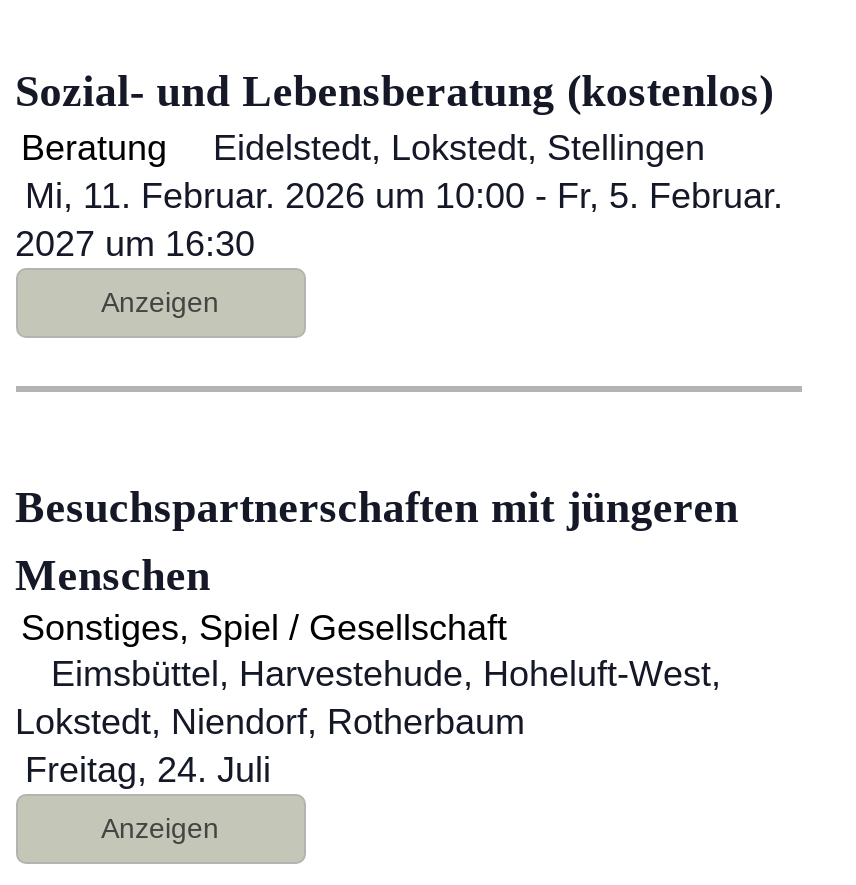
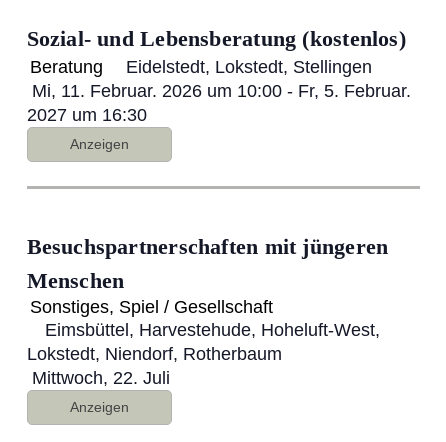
- Freitag, 24. Juli
+ Mittwoch, 22. Juli
